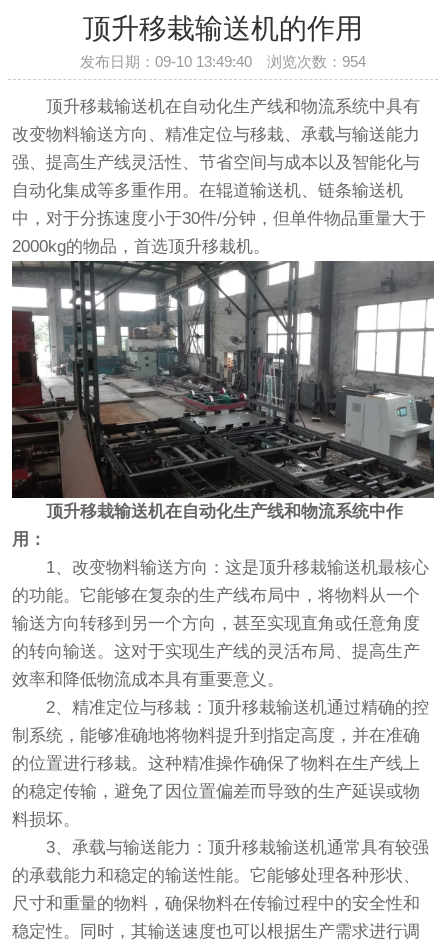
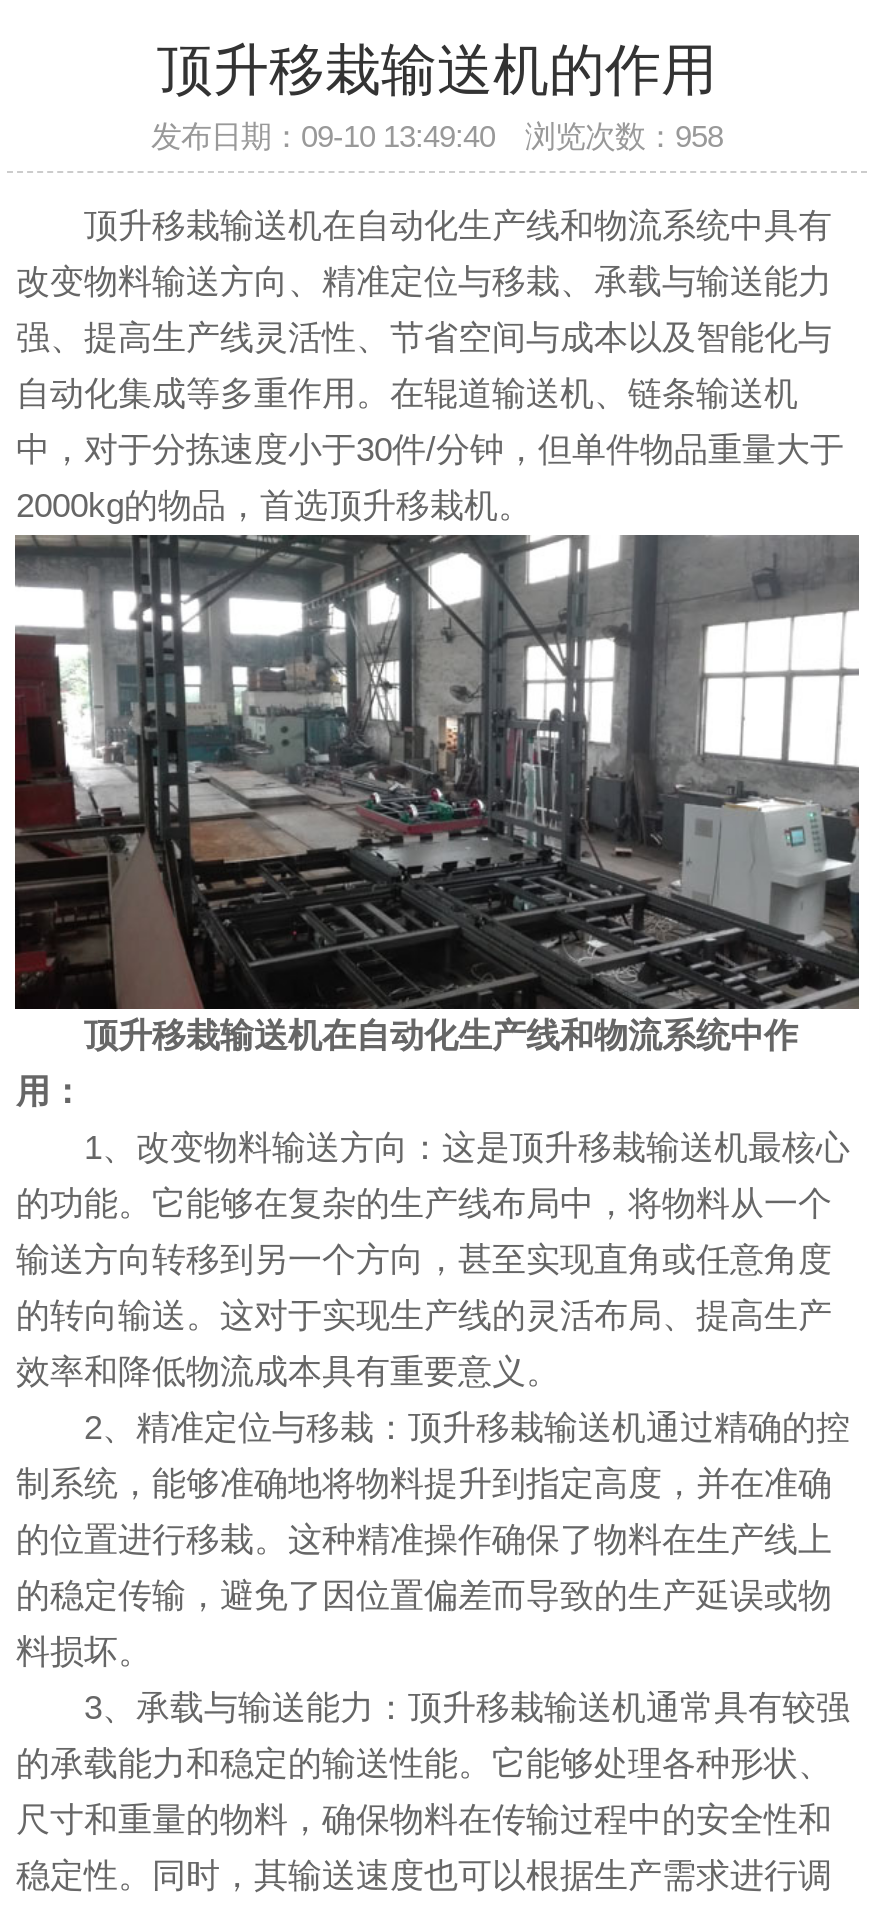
- 发布日期：09-10 13:49:40 浏览次数：954
+ 发布日期：09-10 13:49:40 浏览次数：958
